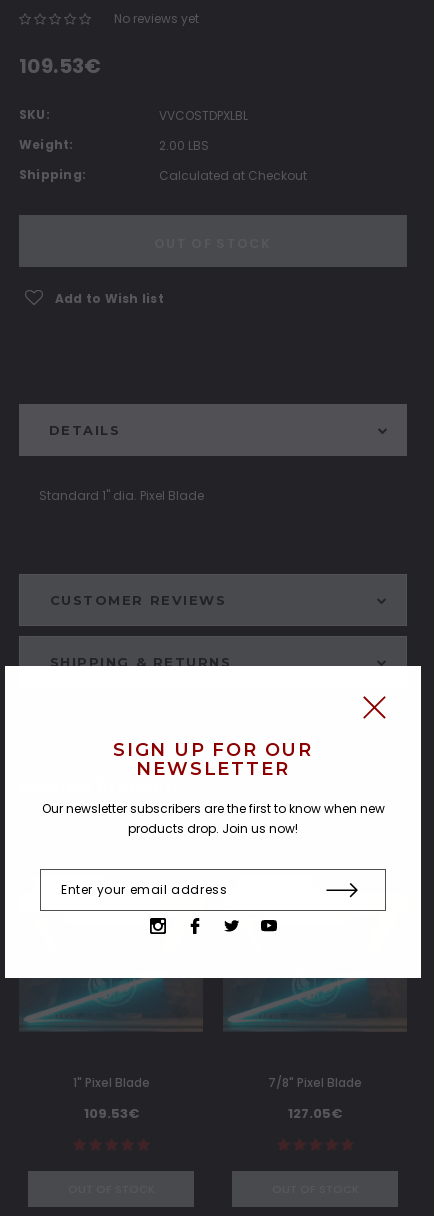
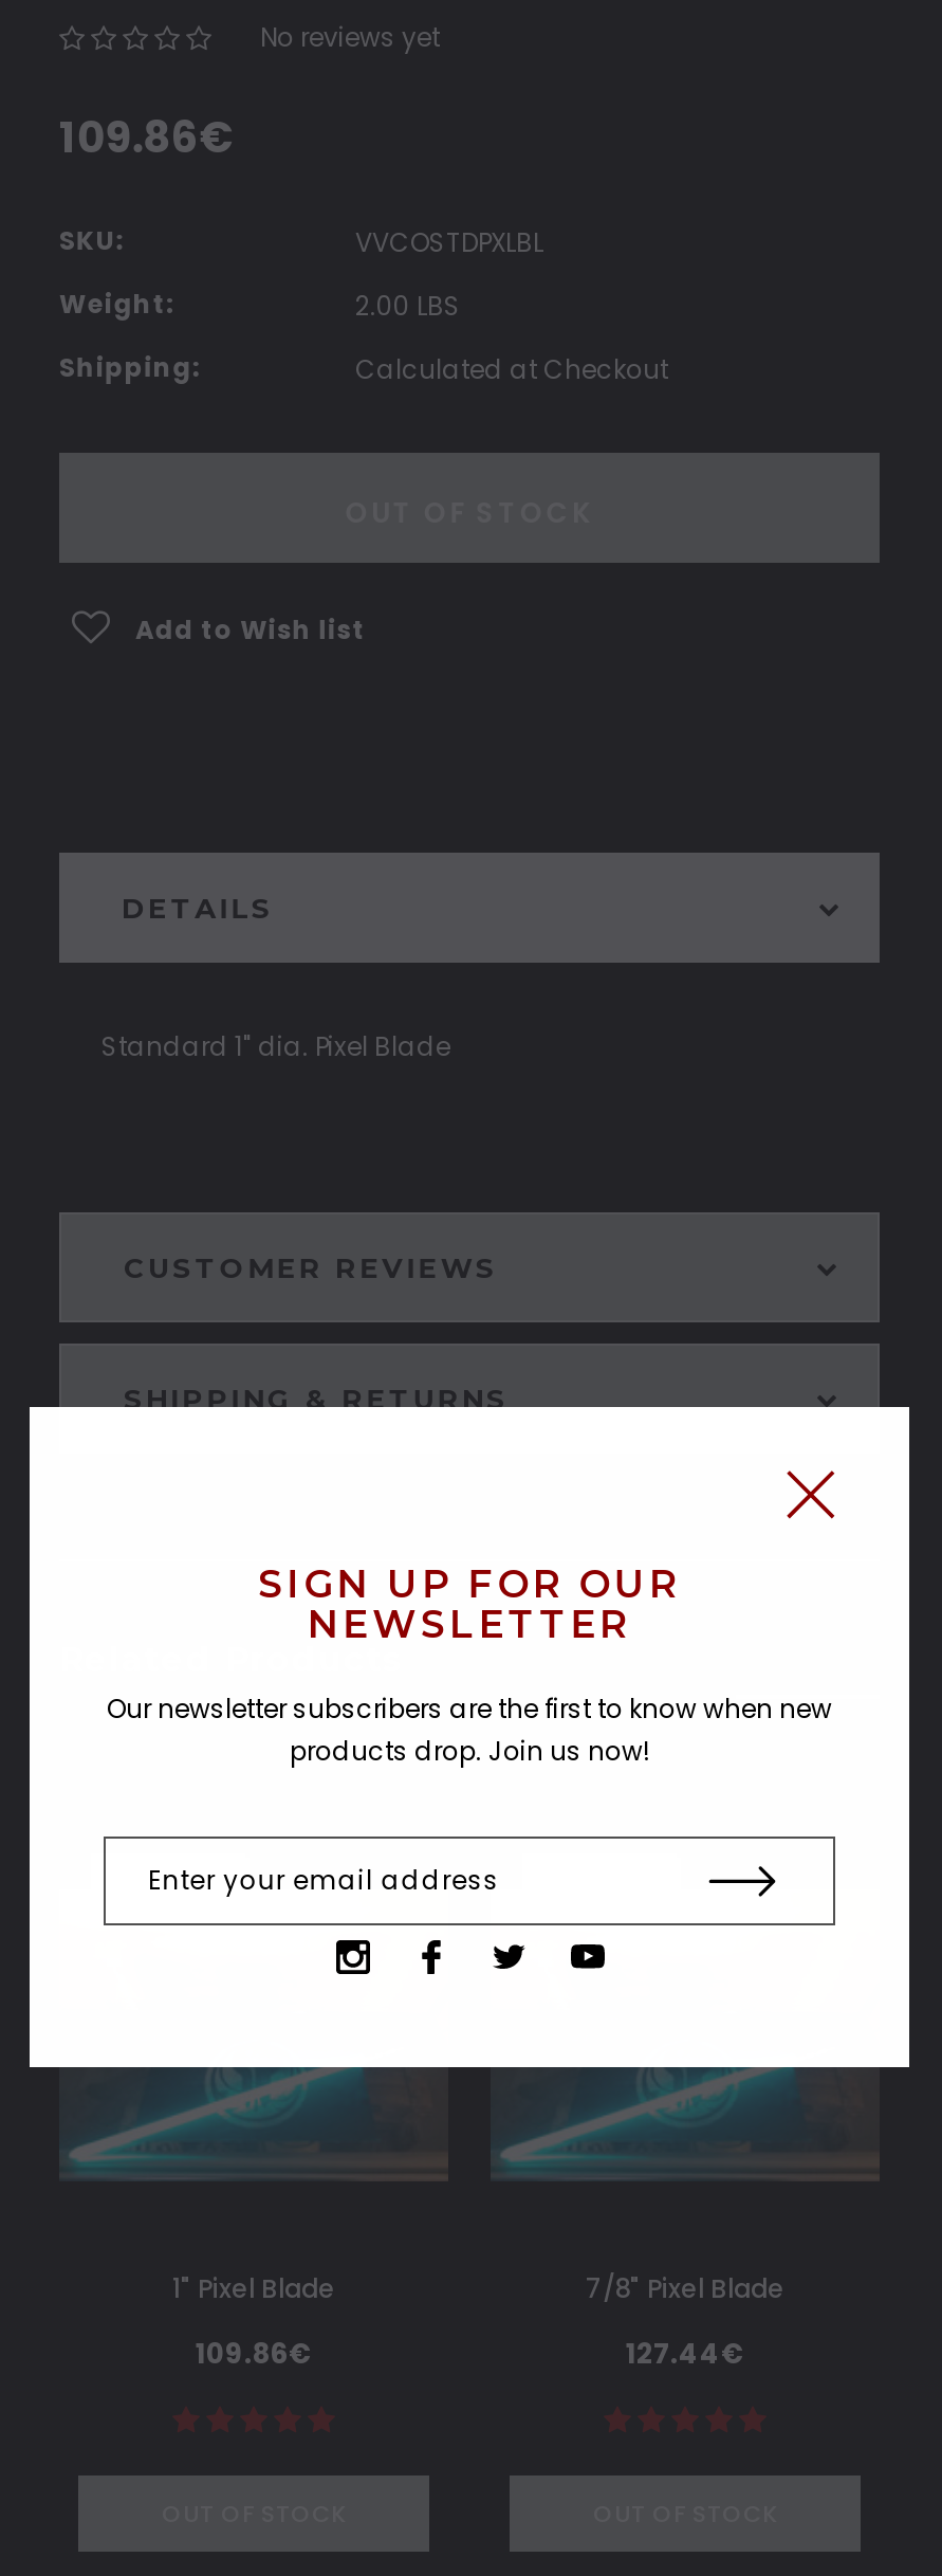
- 109.53€
+ 109.86€

- 109.53€
+ 109.86€

- 127.05€
+ 127.44€
